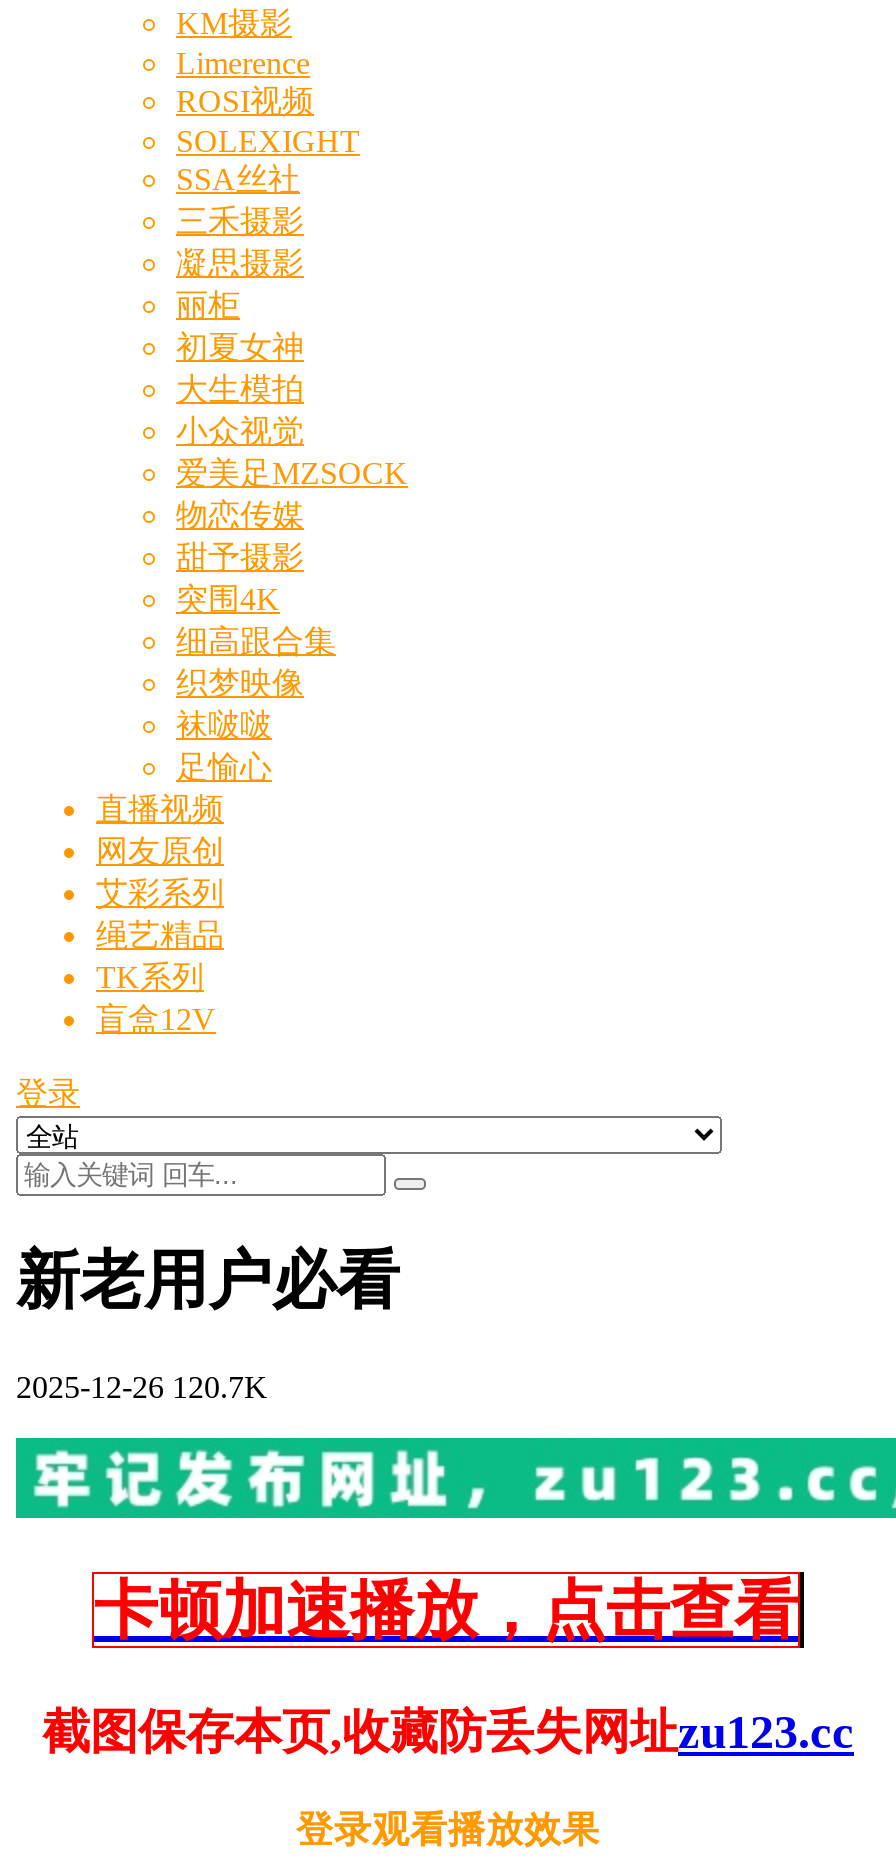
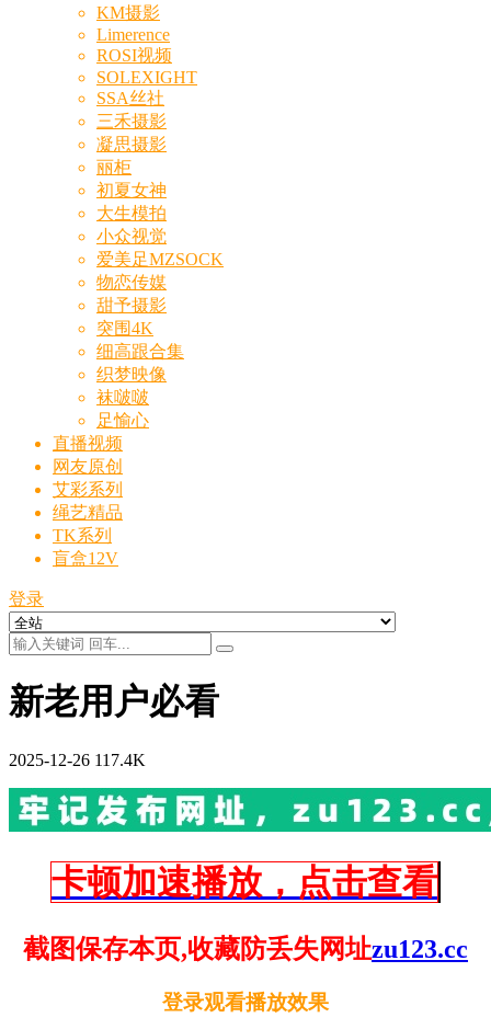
- 2025-12-26 120.7K
+ 2025-12-26 117.4K
